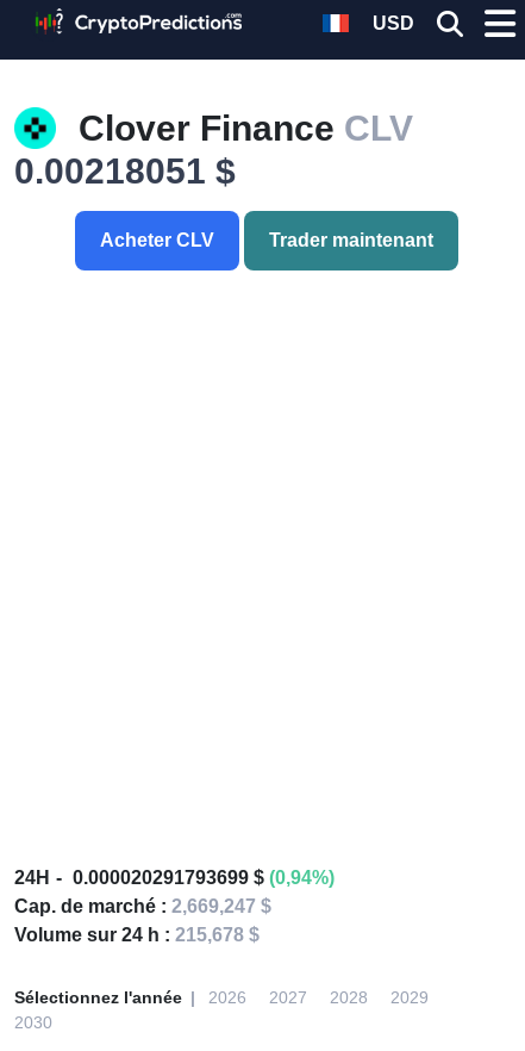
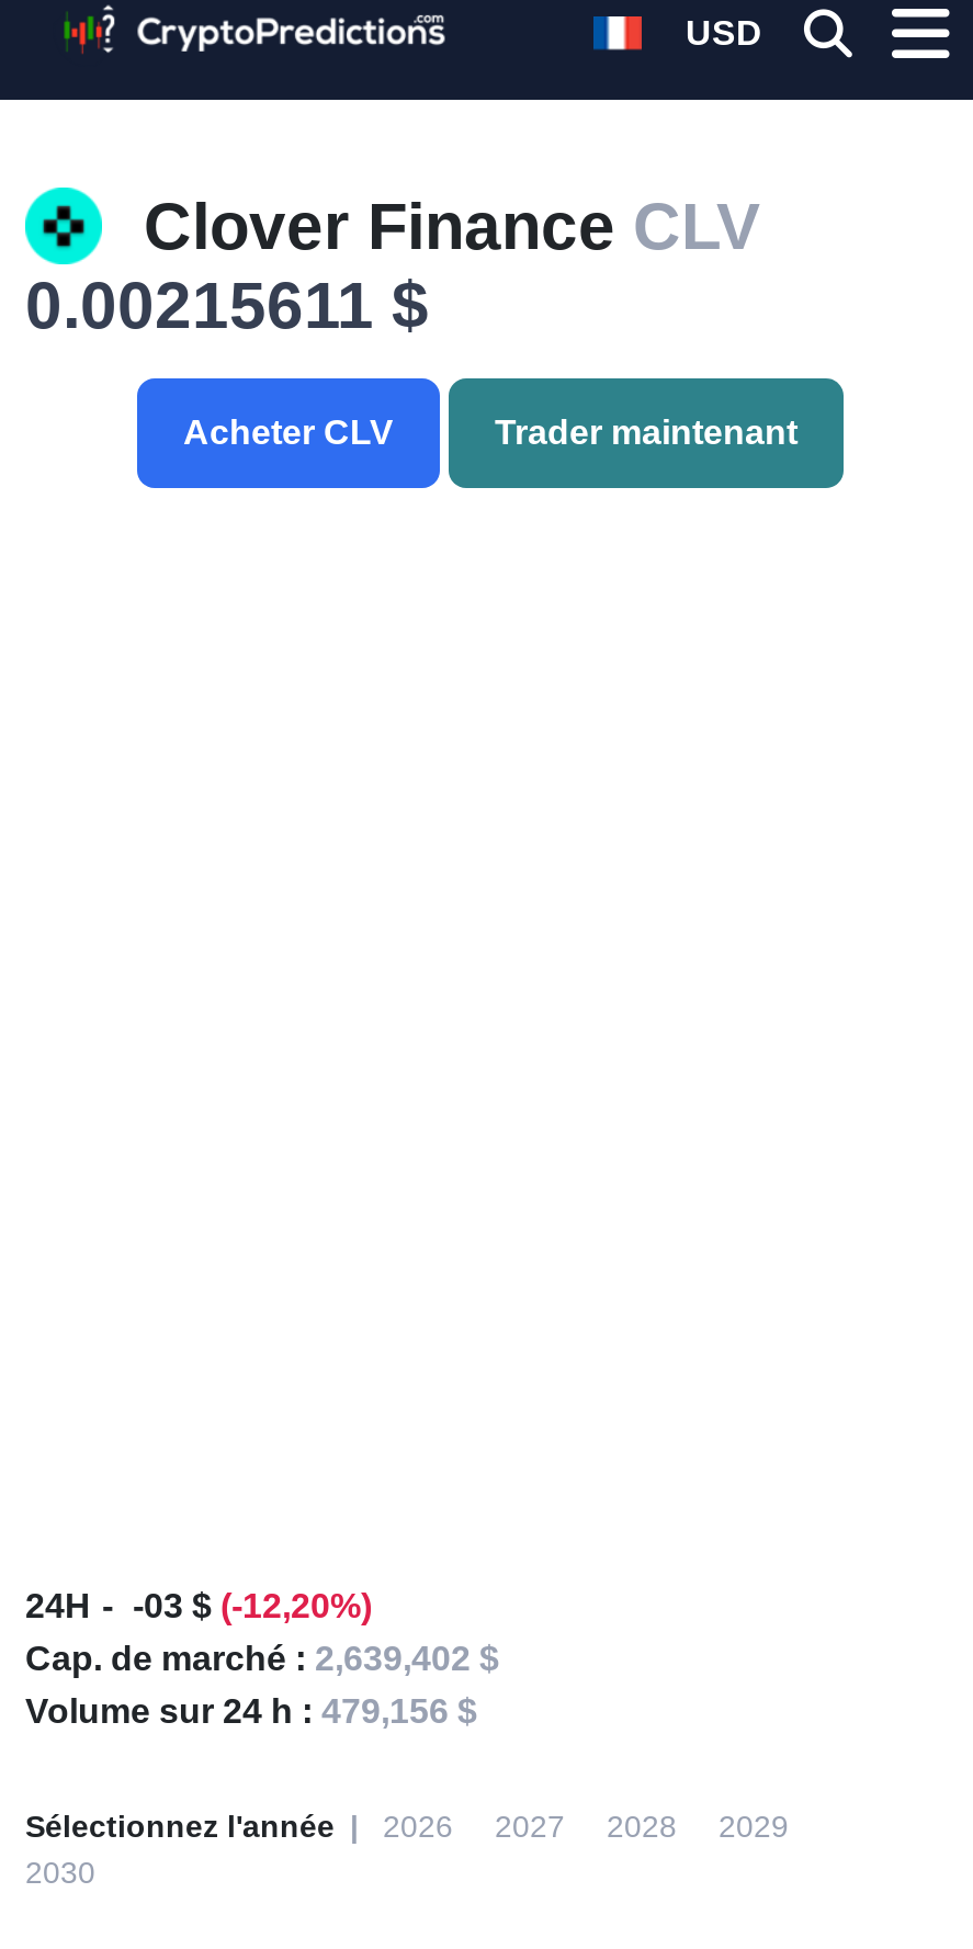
- 0.00218051 $
+ 0.00215611 $

- 24H 0.000020291793699 $(0,94%)
+ 24H -03 $(-12,20%)

- Cap. de marché : 2,669,247 $
+ Cap. de marché : 2,639,402 $

- Volume sur 24 h : 215,678 $
+ Volume sur 24 h : 479,156 $
